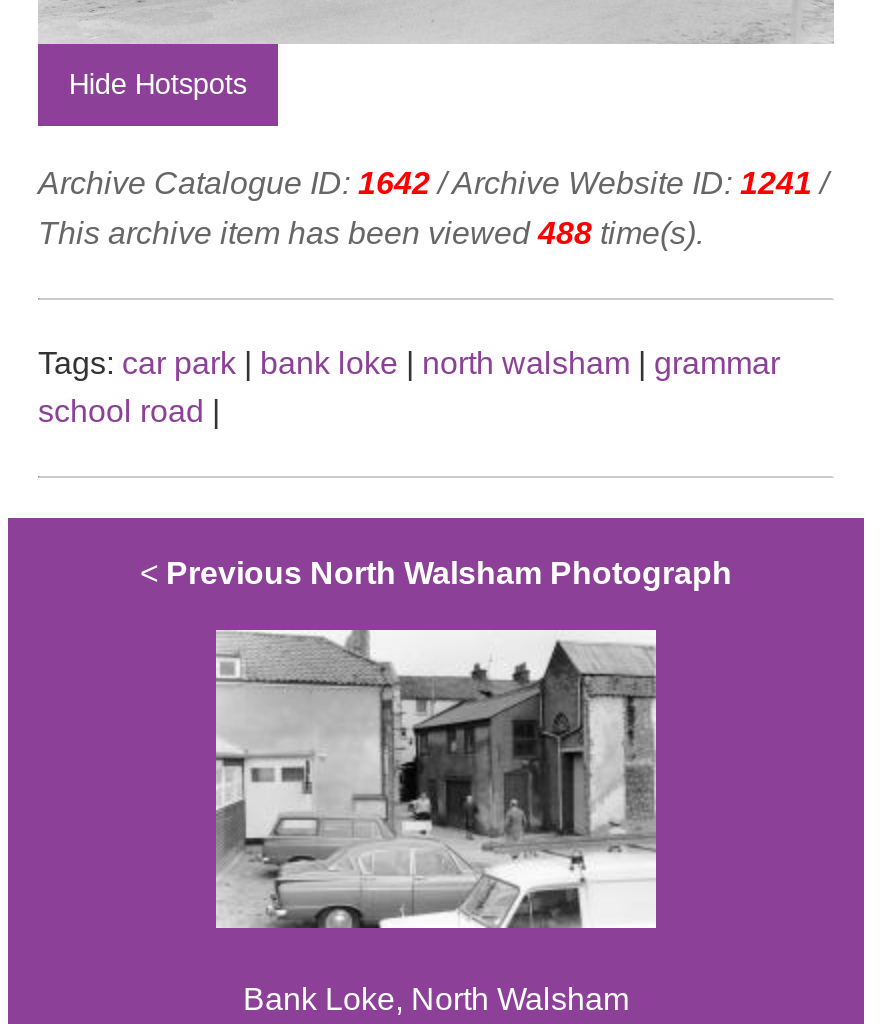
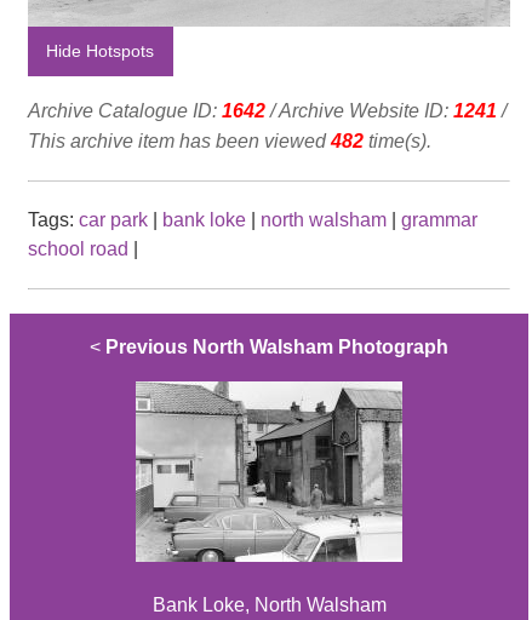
- This archive item has been viewed 488 time(s).
+ This archive item has been viewed 482 time(s).
